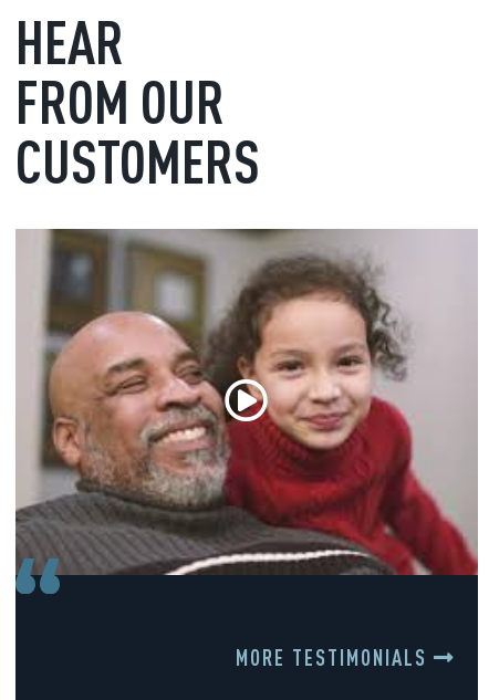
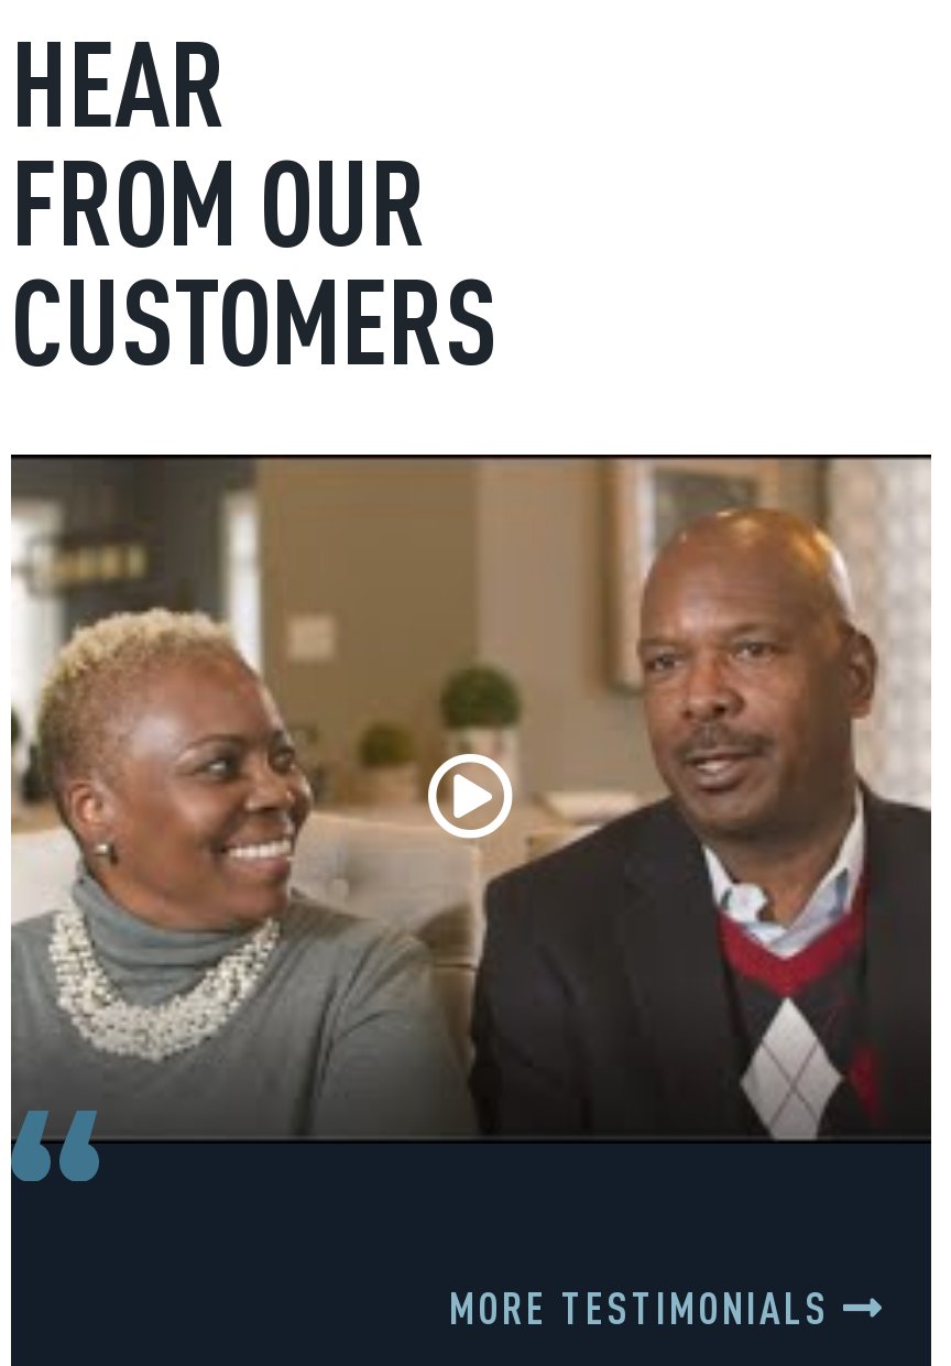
- [image]
+ [image]
